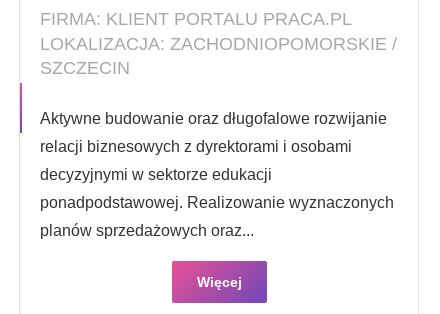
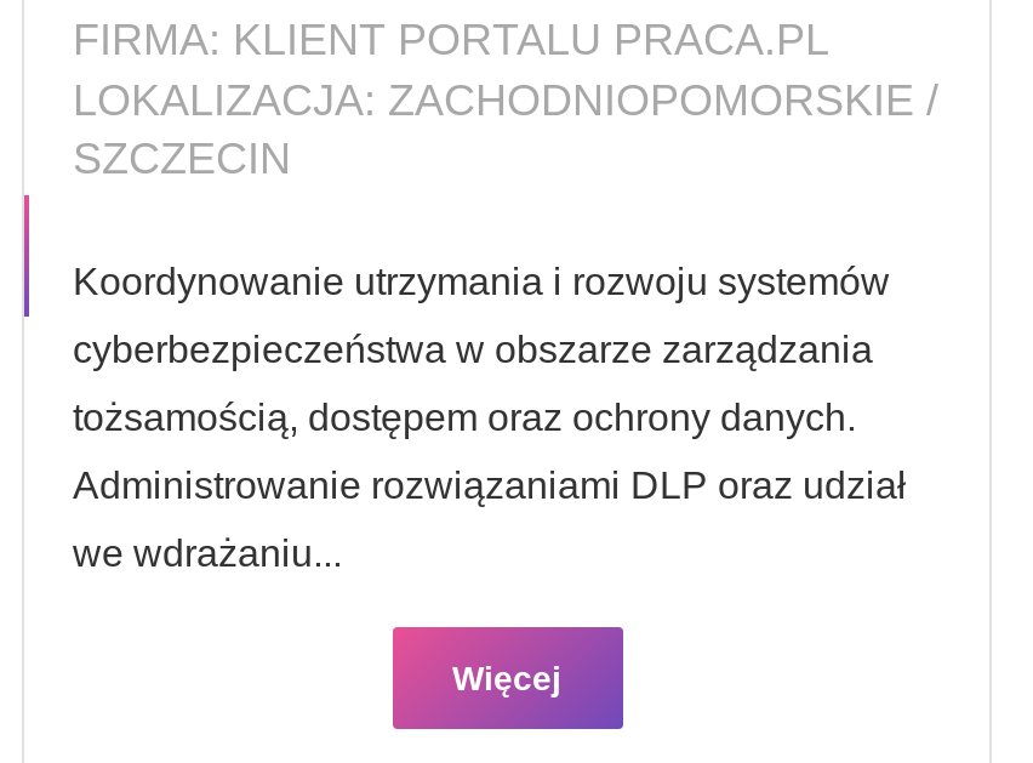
- Aktywne budowanie oraz długofalowe rozwijanie
+ Koordynowanie utrzymania i rozwoju systemów

- relacji biznesowych z dyrektorami i osobami
+ cyberbezpieczeństwa w obszarze zarządzania

- decyzyjnymi w sektorze edukacji
+ tożsamością, dostępem oraz ochrony danych.

- ponadpodstawowej. Realizowanie wyznaczonych
+ Administrowanie rozwiązaniami DLP oraz udział

- planów sprzedażowych oraz...
+ we wdrażaniu...
